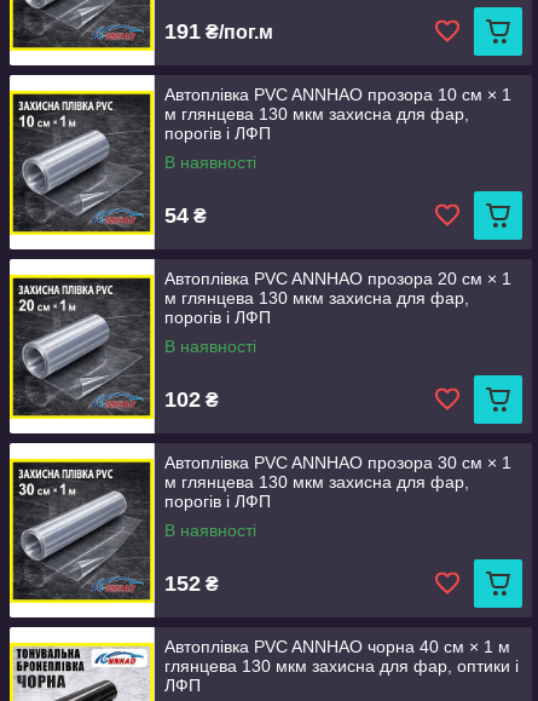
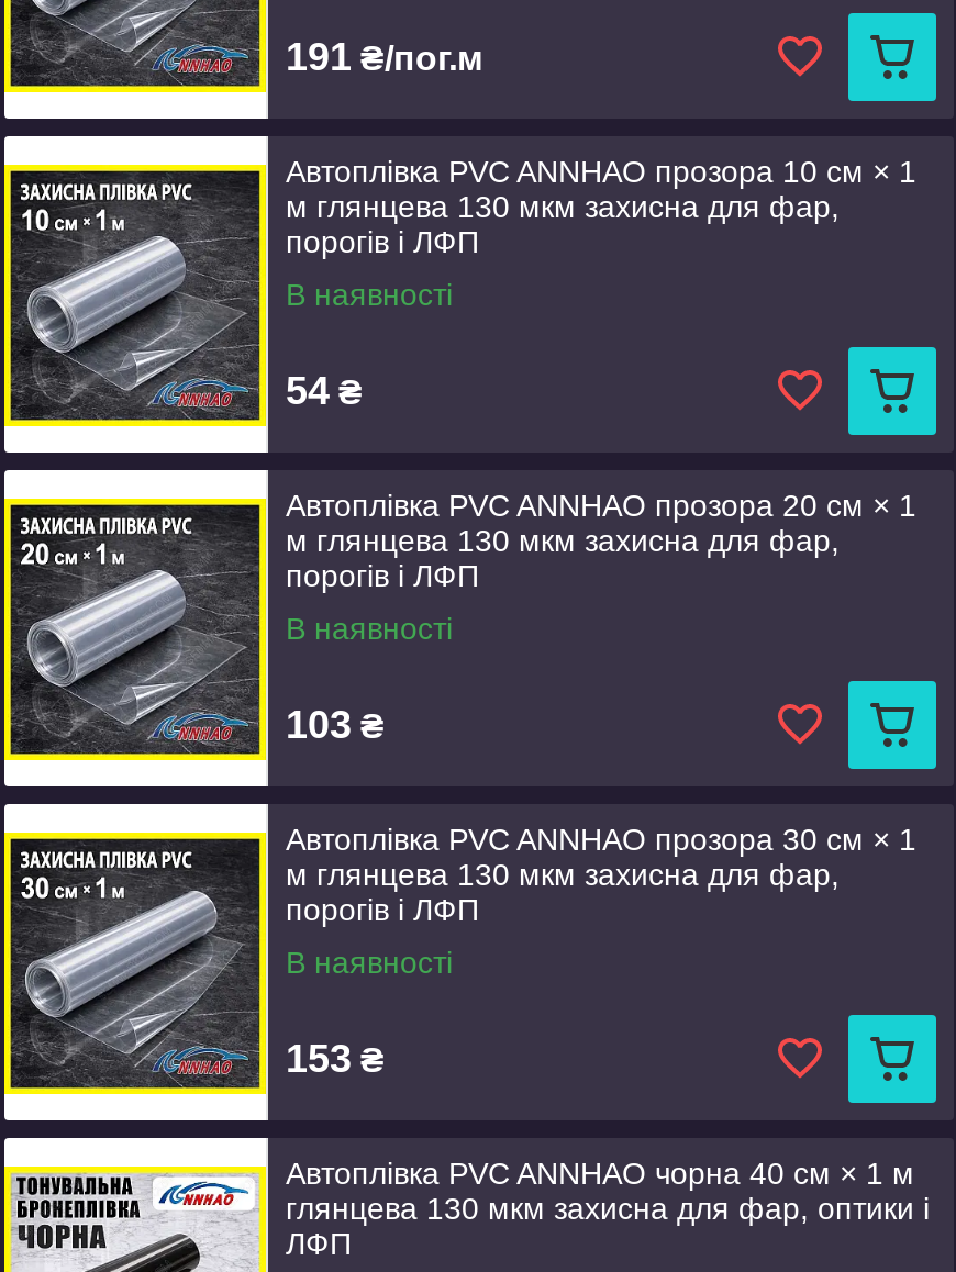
- 102 ₴
+ 103 ₴

- 152 ₴
+ 153 ₴
